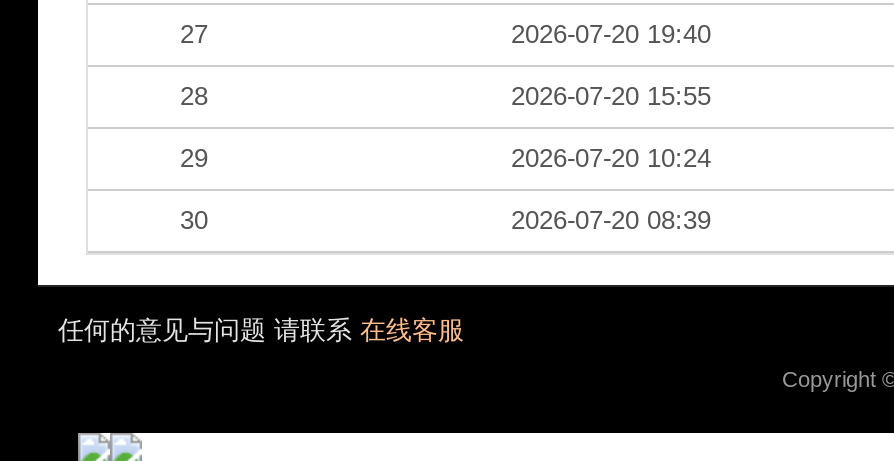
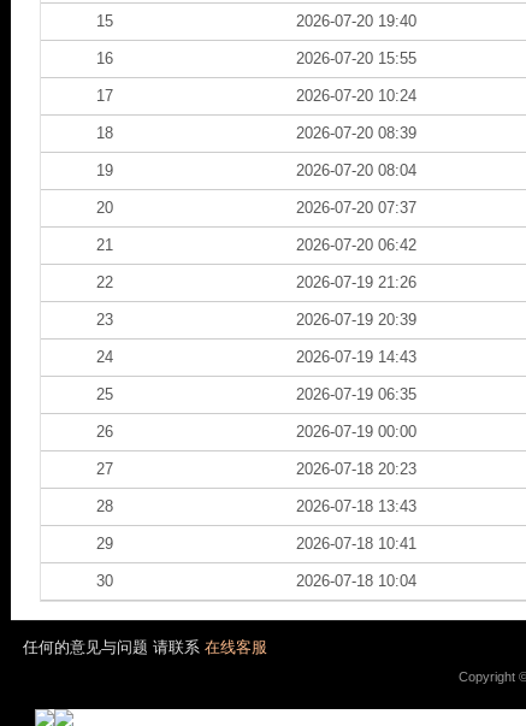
- 27
+ 15

- 28
+ 16

- 29
+ 17

- 30
+ 18

+ 19
+ 2026-07-20 08:04
+ 20
+ 2026-07-20 07:37
+ 21
+ 2026-07-20 06:42
+ 22
+ 2026-07-19 21:26
+ 23
+ 2026-07-19 20:39
+ 24
+ 2026-07-19 14:43
+ 25
+ 2026-07-19 06:35
+ 26
+ 2026-07-19 00:00
+ 27
+ 2026-07-18 20:23
+ 28
+ 2026-07-18 13:43
+ 29
+ 2026-07-18 10:41
+ 30
+ 2026-07-18 10:04
